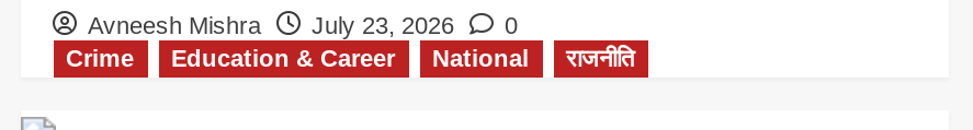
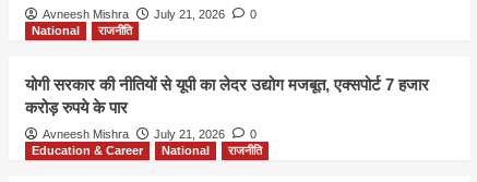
- July 23, 2026
+ July 21, 2026

- Crime
+ National
+ राजनीति
+ योगी सरकार की नीतियों से यूपी का लेदर उद्योग मजबूत, एक्सपोर्ट 7 हजार
+ करोड़ रुपये के पार
+ Avneesh Mishra
+ July 21, 2026
+ 0
